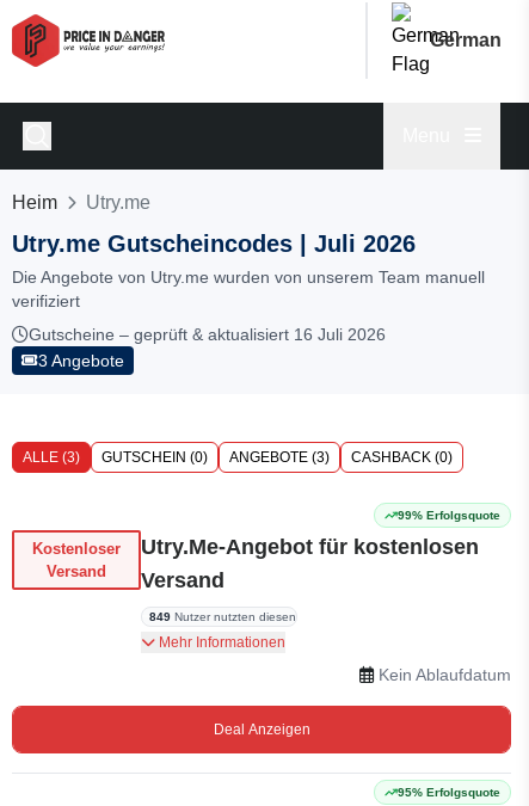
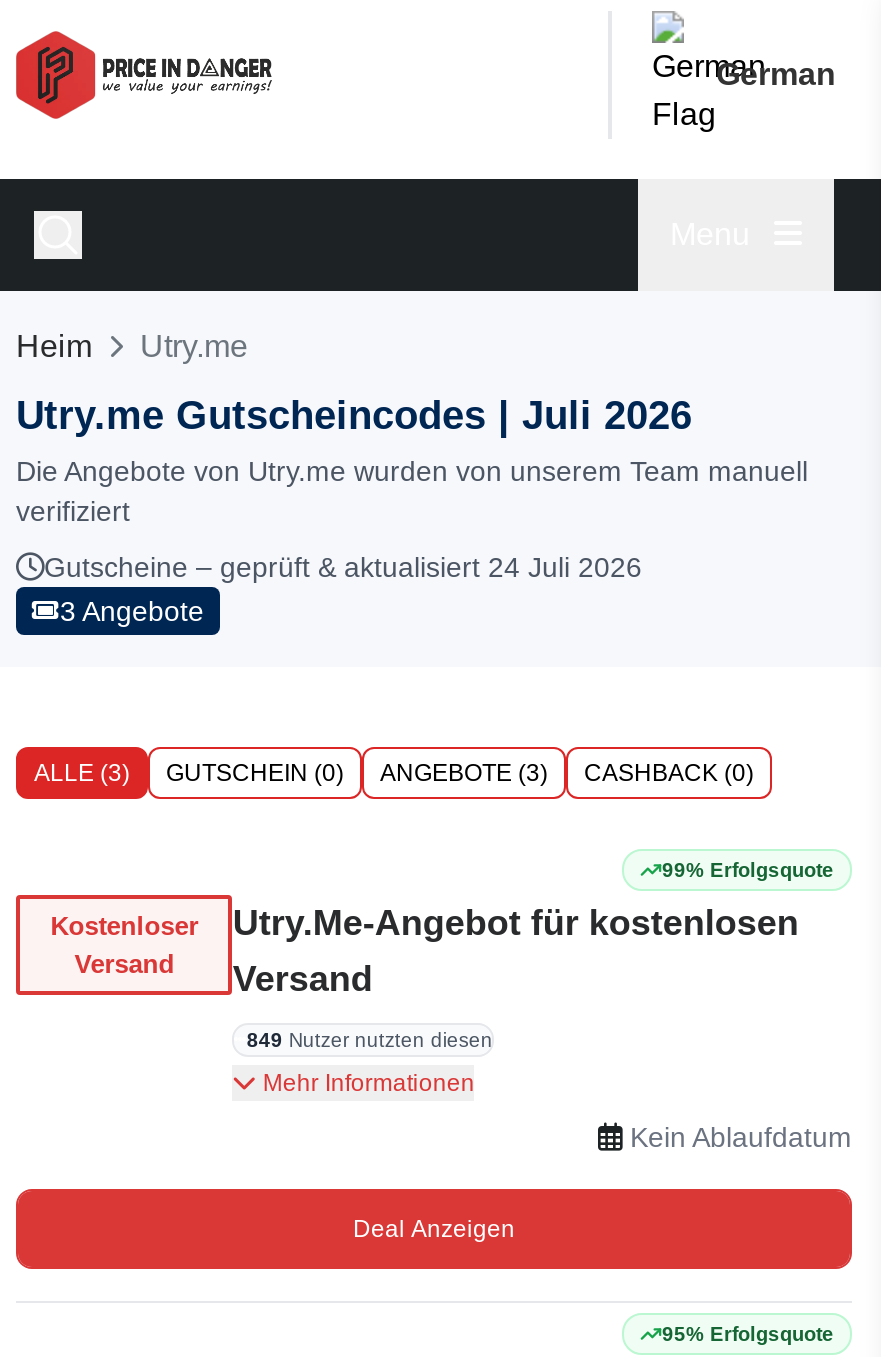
- Gutscheine – geprüft & aktualisiert 16 Juli 2026
+ Gutscheine – geprüft & aktualisiert 24 Juli 2026
